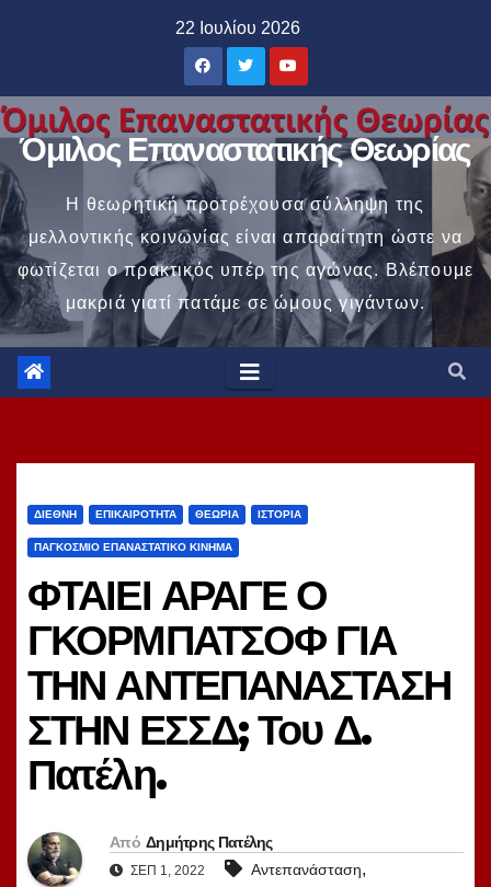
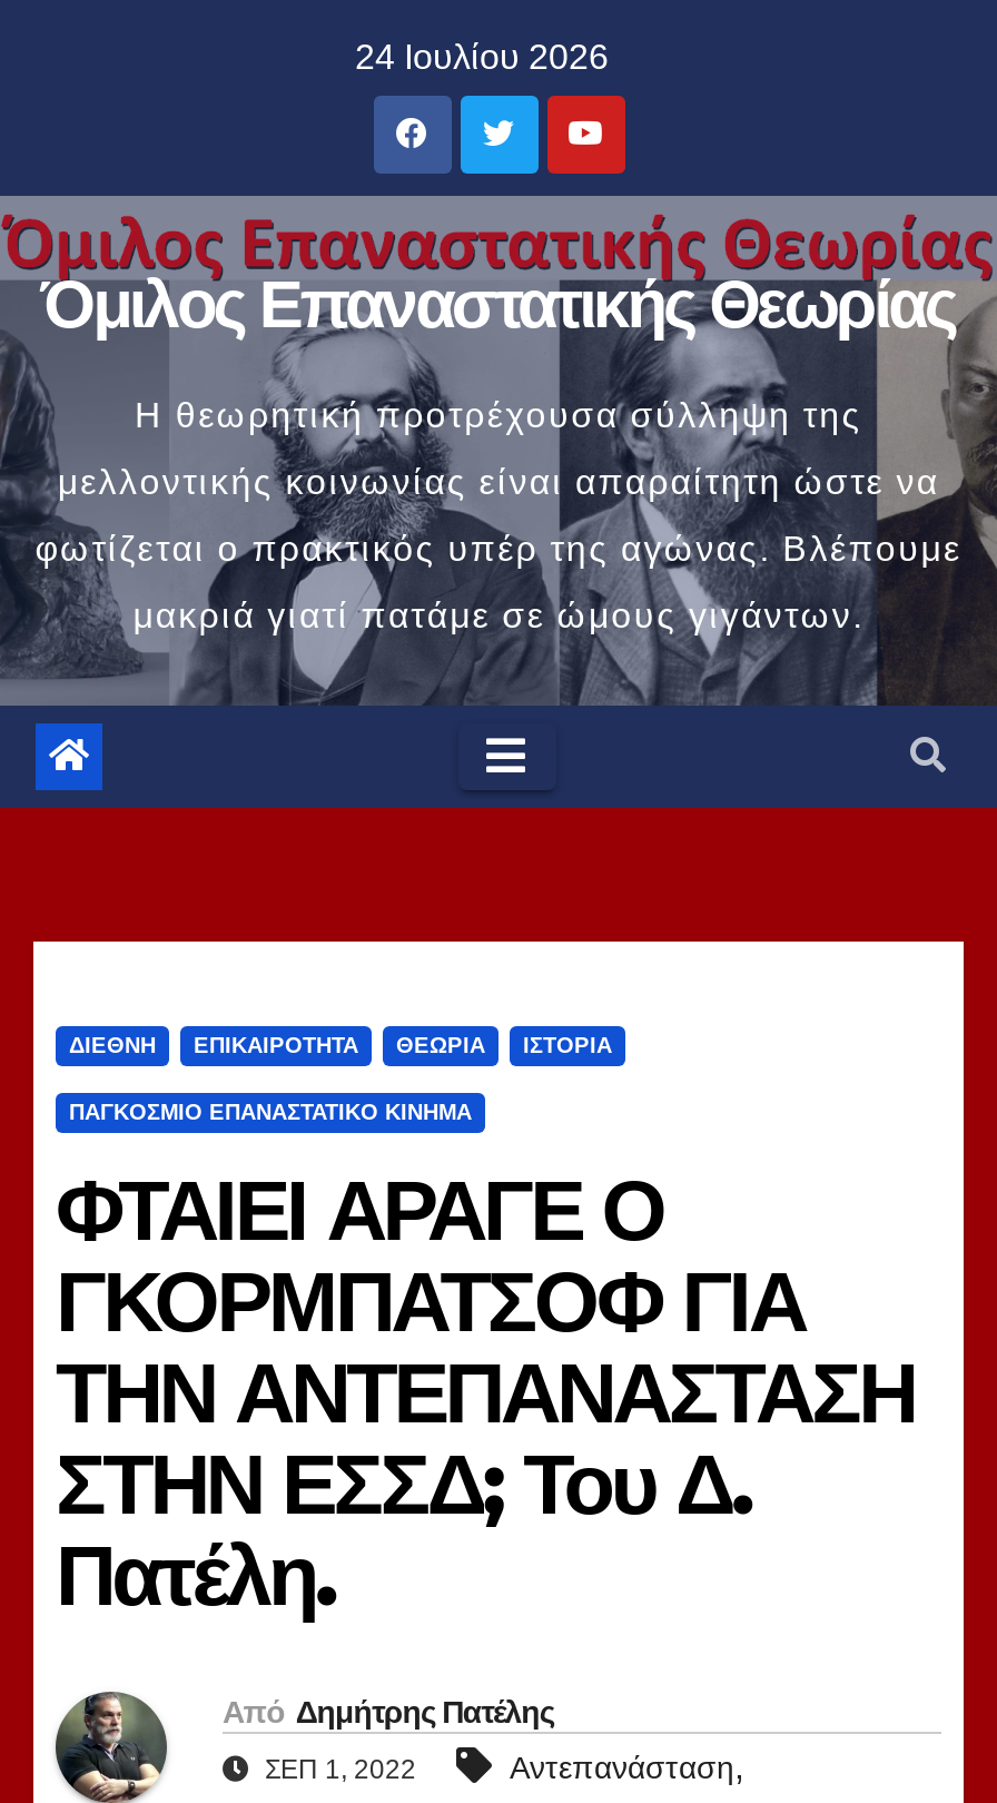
- 22 Ιουλίου 2026
+ 24 Ιουλίου 2026
